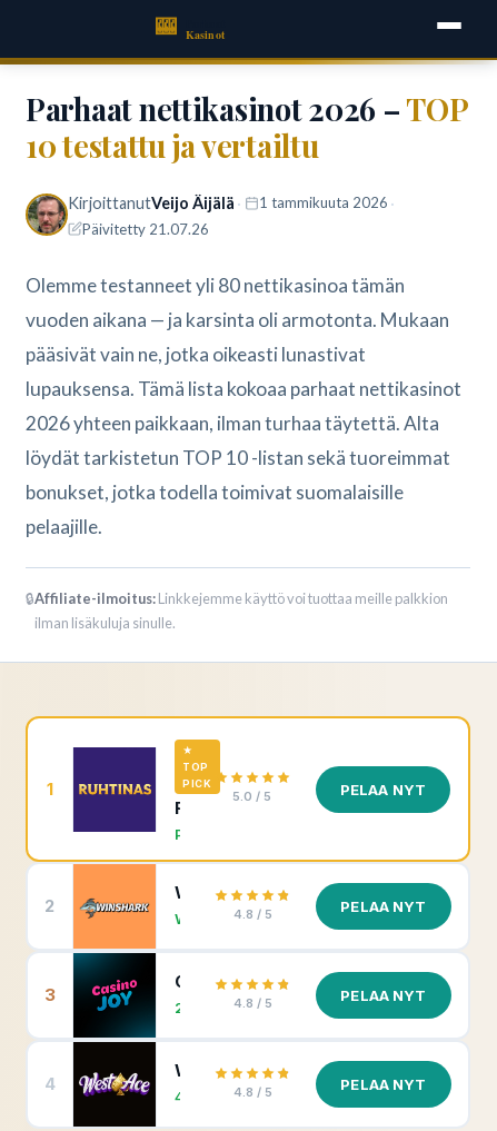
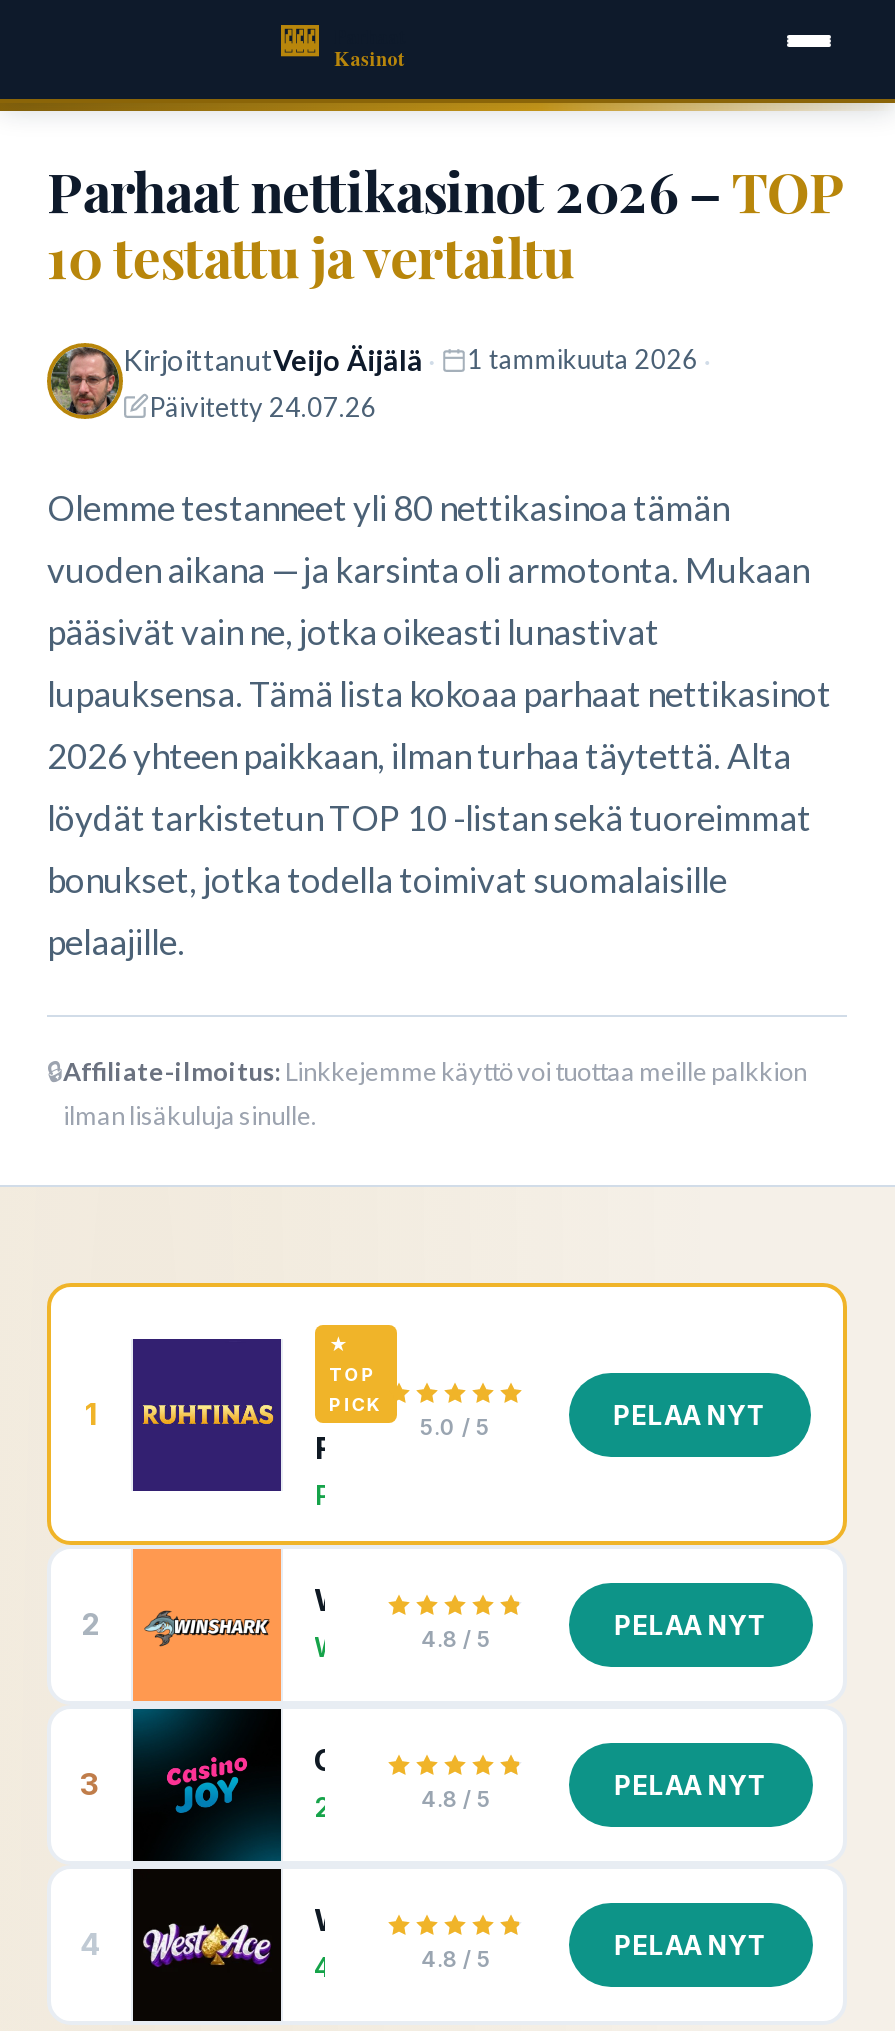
- Päivitetty 21.07.26
+ Päivitetty 24.07.26
